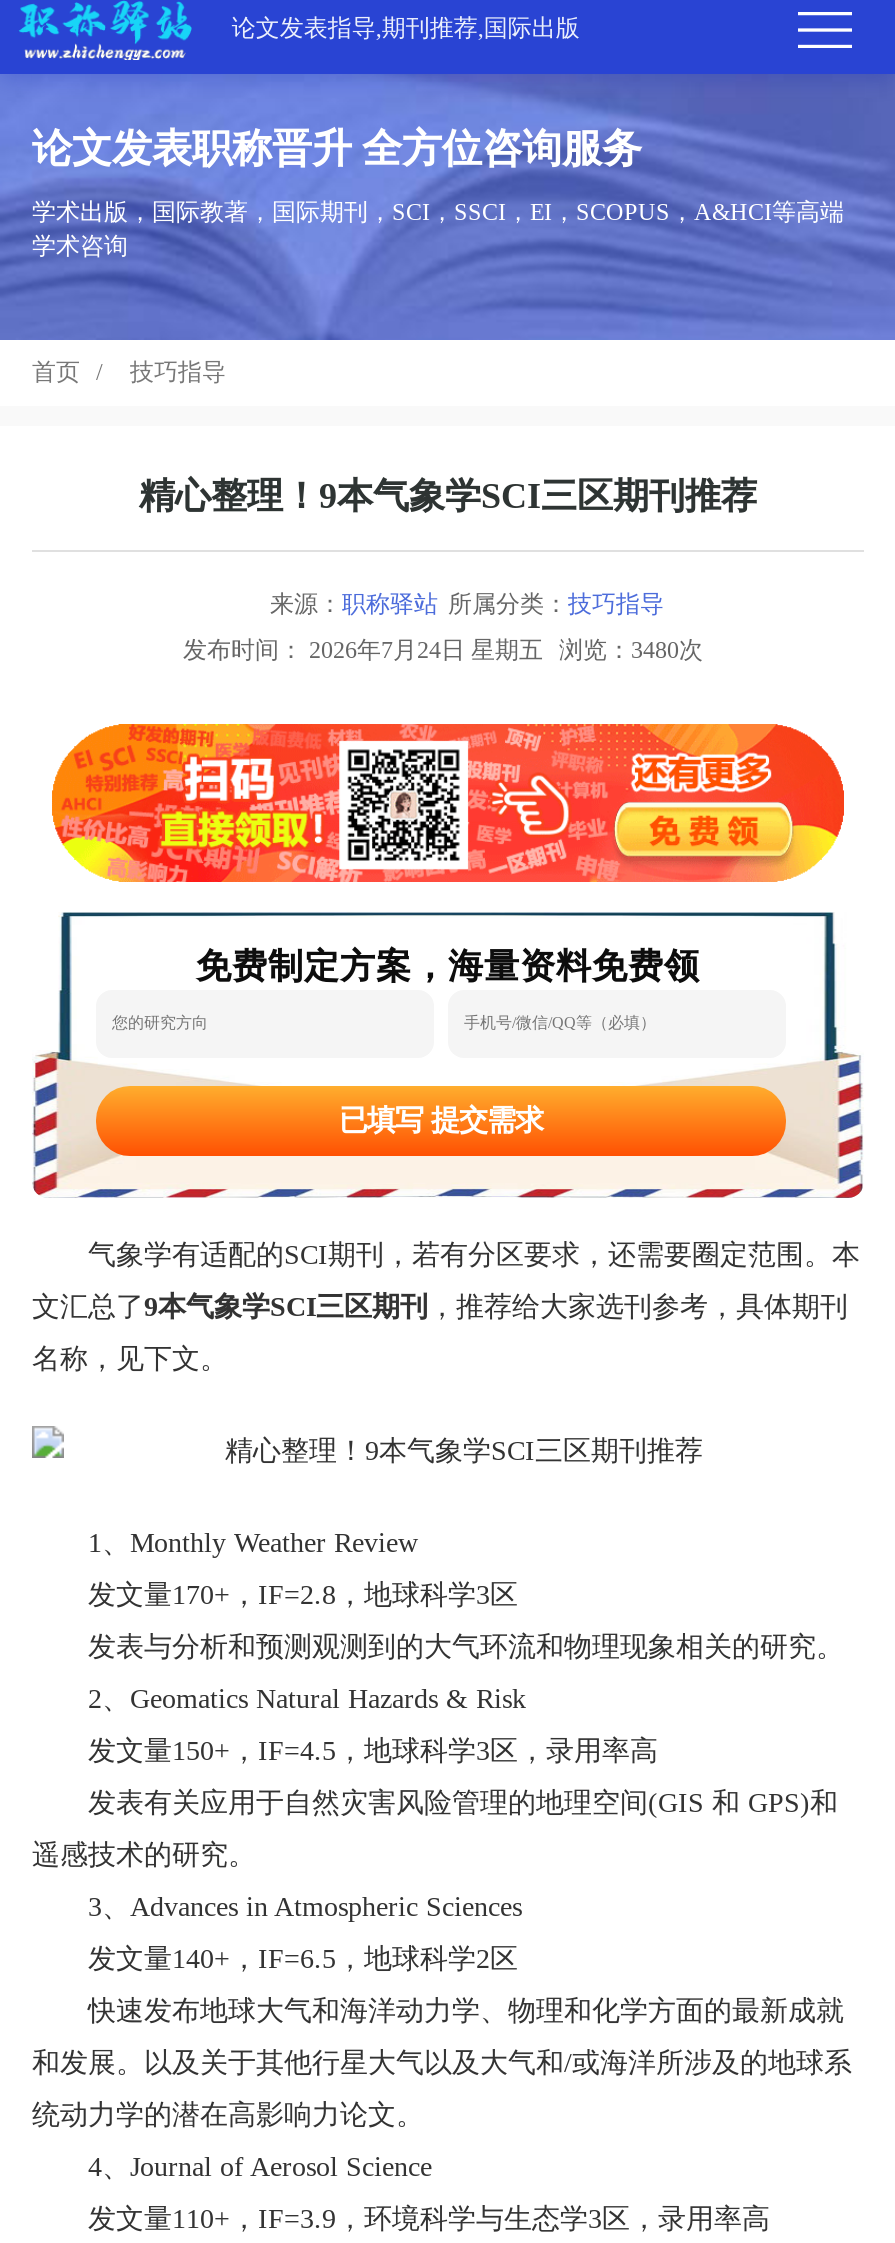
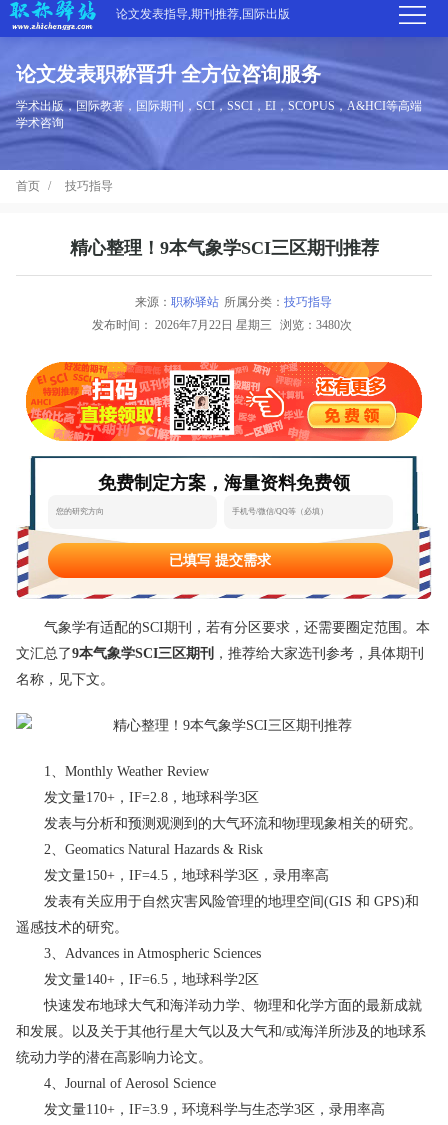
- 发布时间：2026年7月24日 星期五 浏览：3480次
+ 发布时间：2026年7月22日 星期三 浏览：3480次
